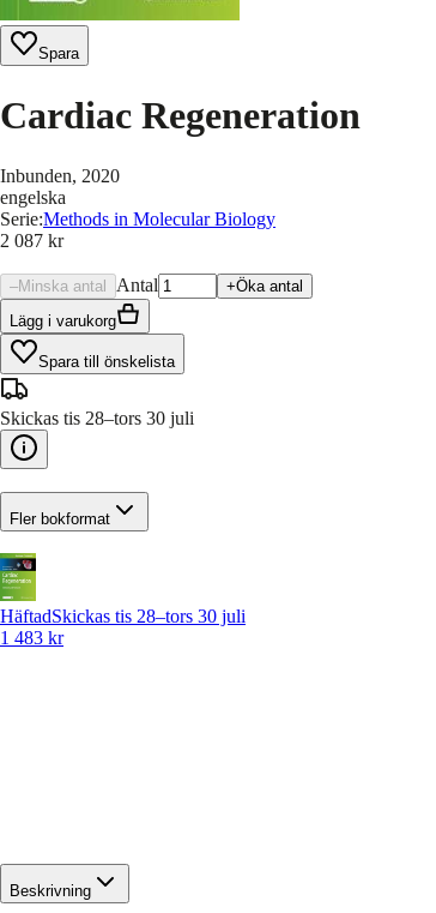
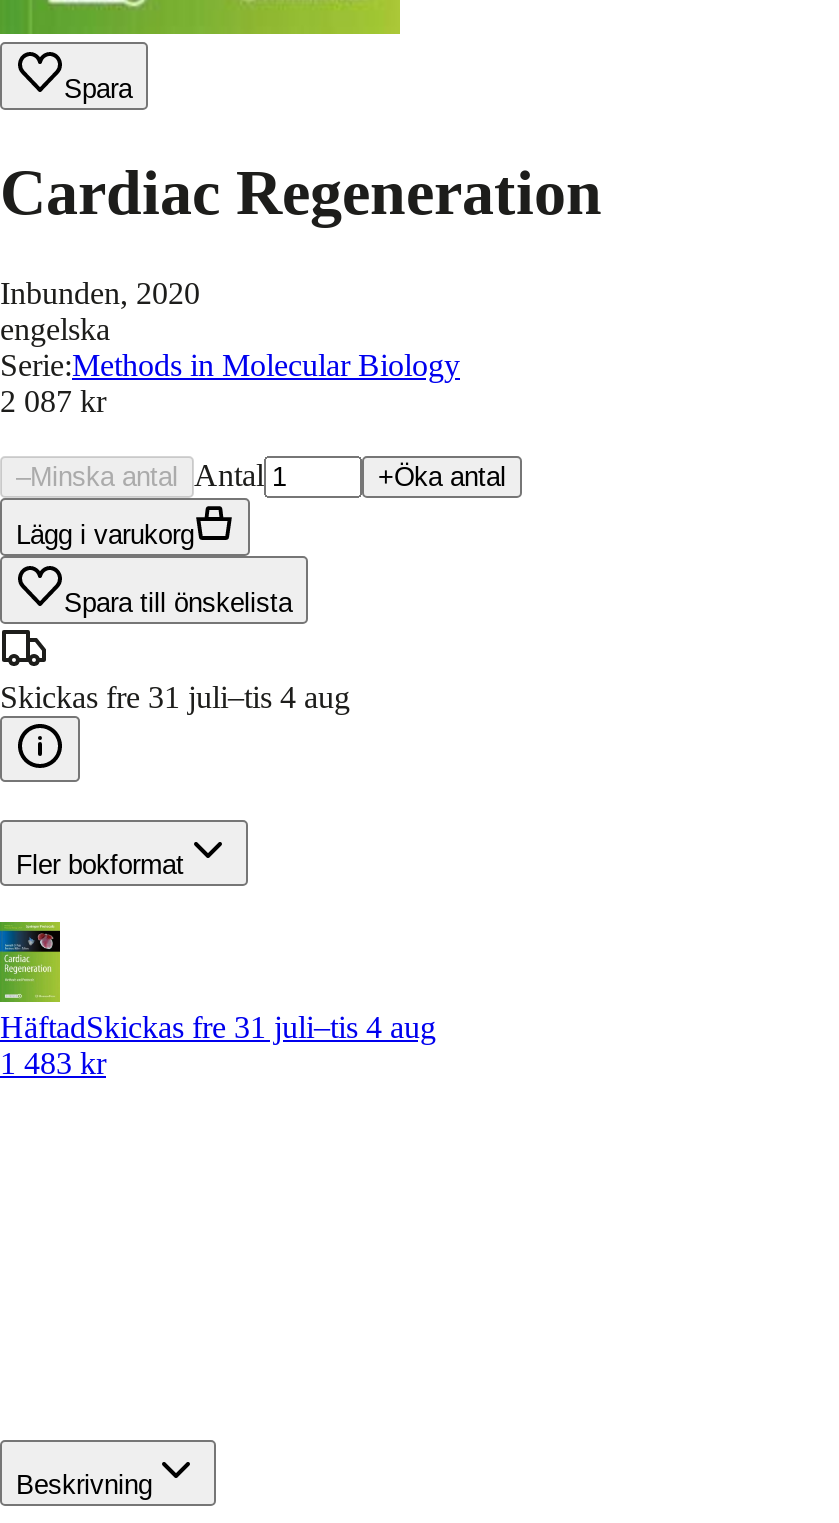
- Skickas tis 28–tors 30 juli
+ Skickas fre 31 juli–tis 4 aug

- HäftadSkickas tis 28–tors 30 juli
+ HäftadSkickas fre 31 juli–tis 4 aug
